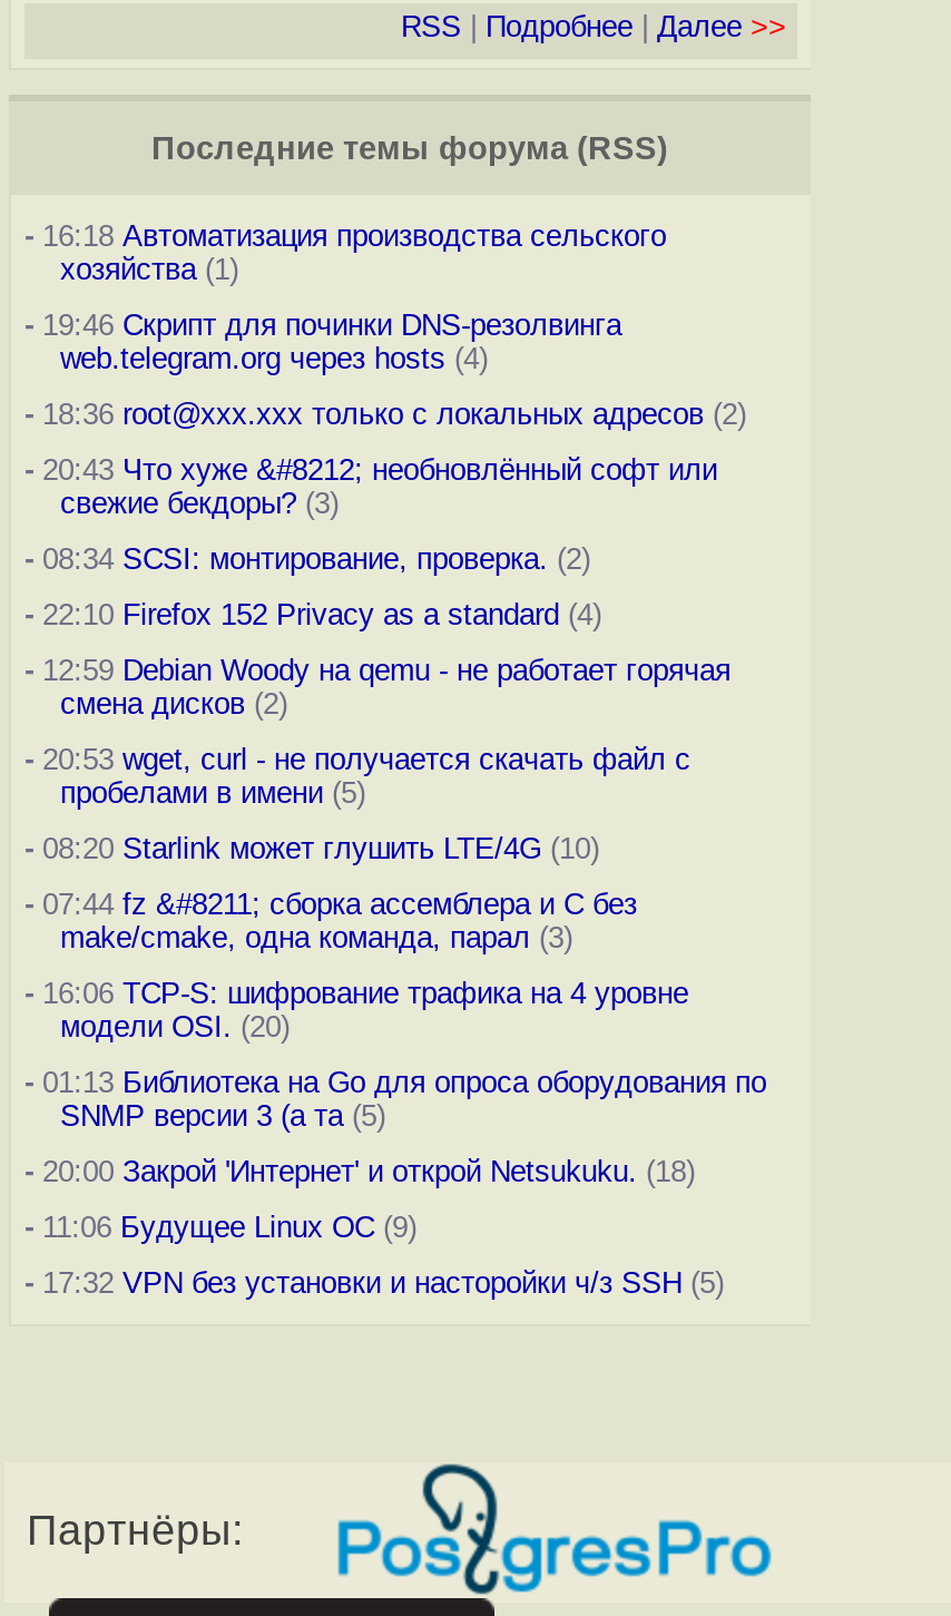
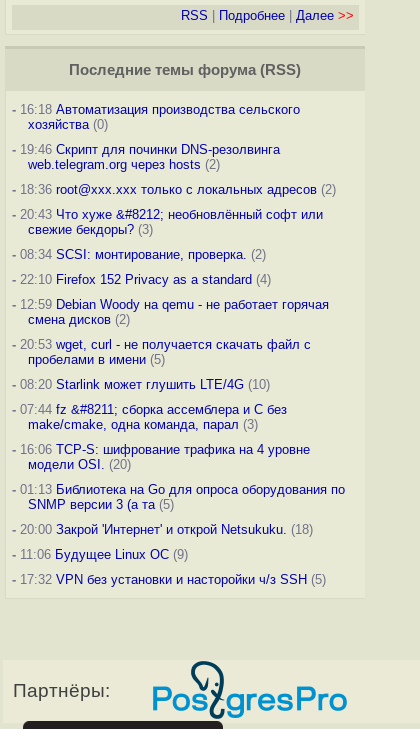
- хозяйства (1)
+ хозяйства (0)

- web.telegram.org через hosts (4)
+ web.telegram.org через hosts (2)
